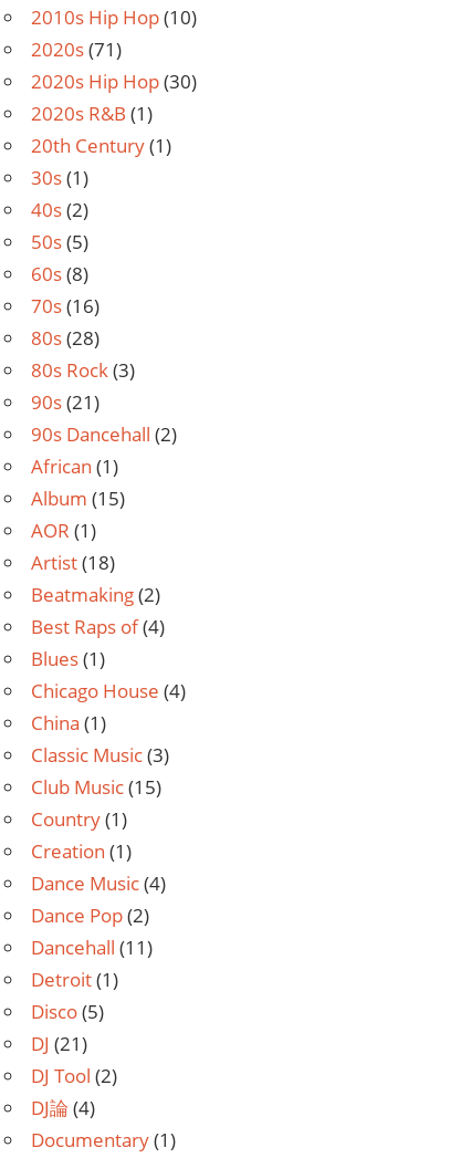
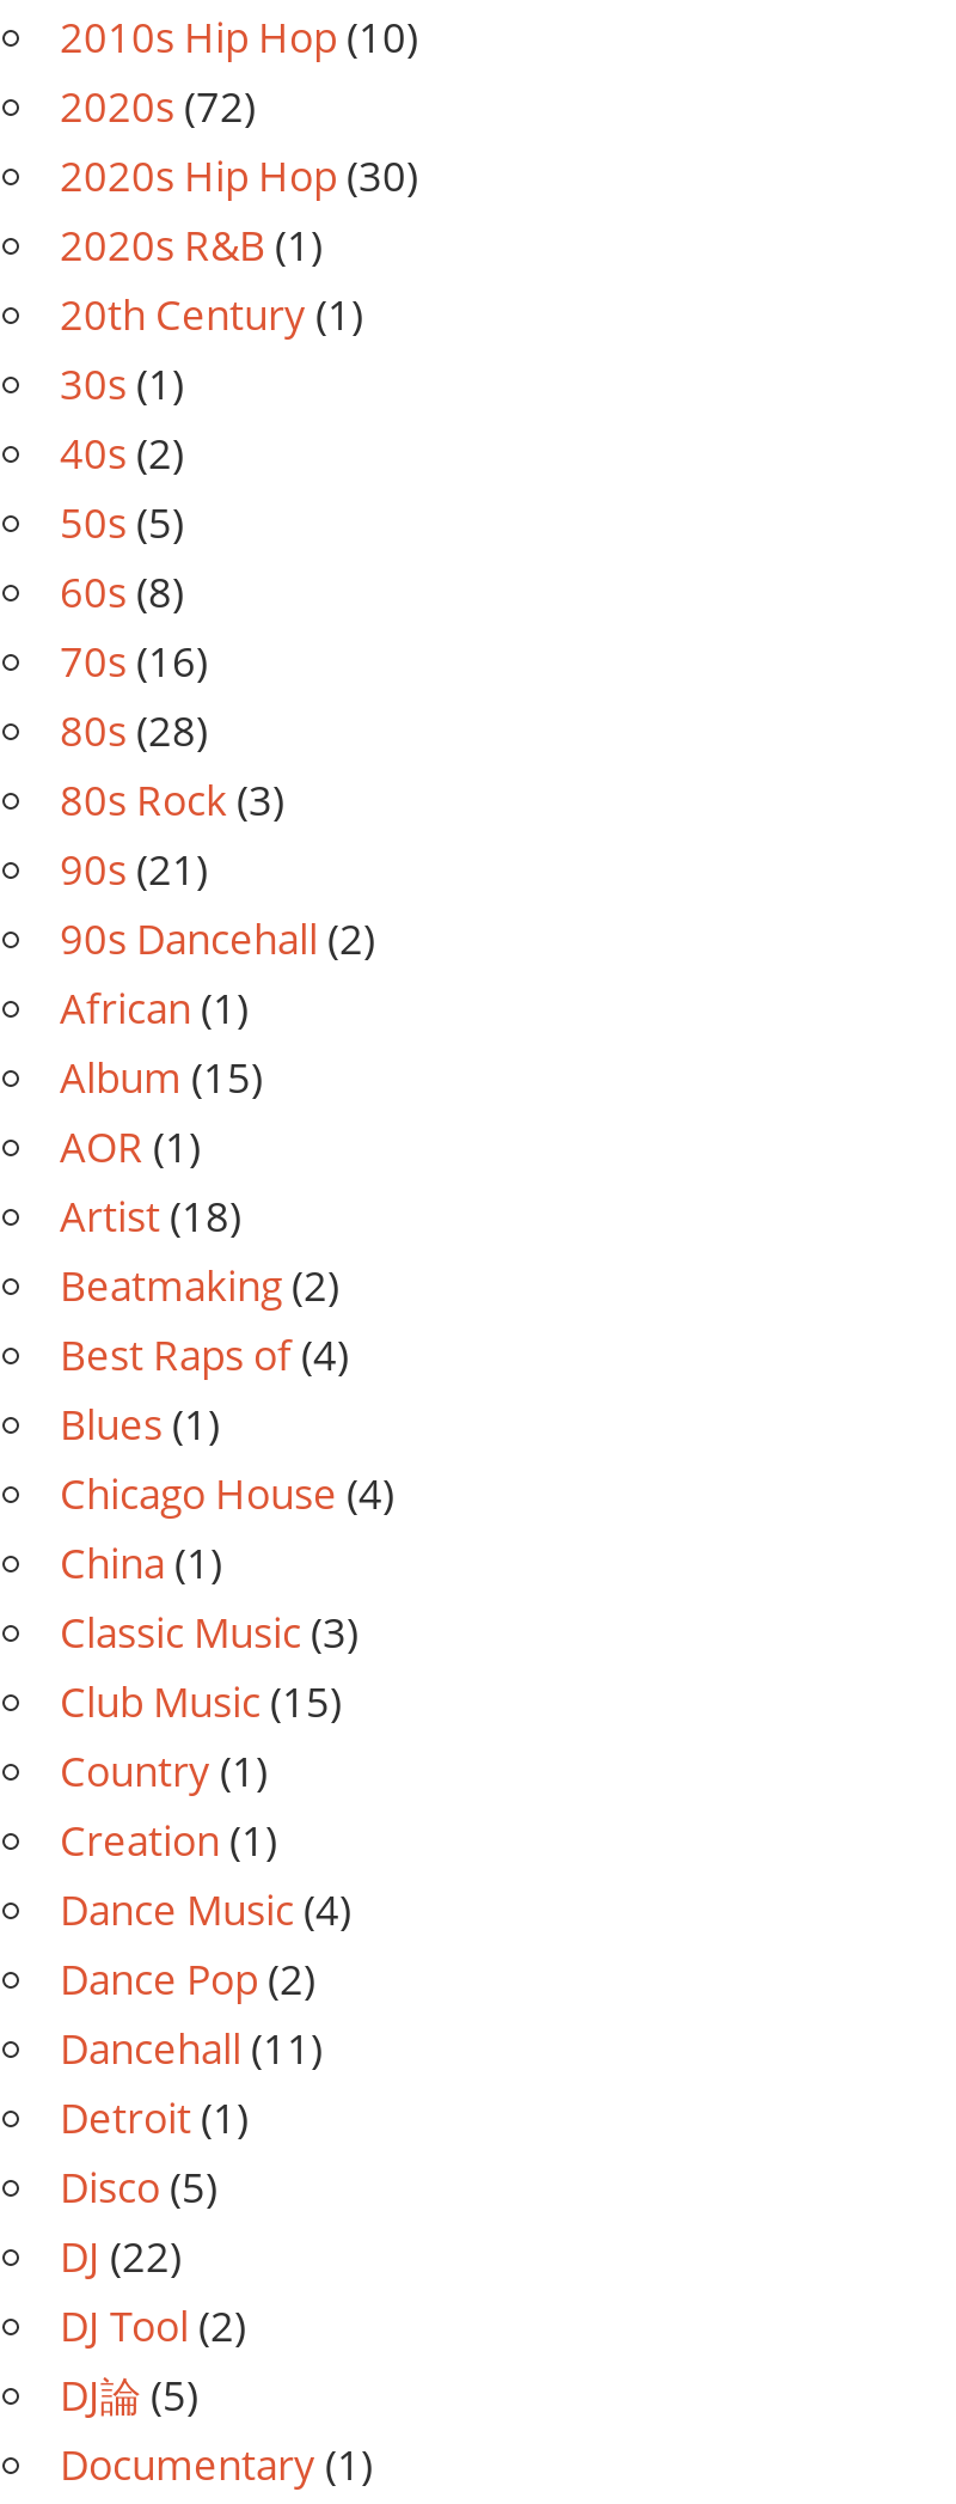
- 2020s (71)
+ 2020s (72)

- DJ (21)
+ DJ (22)

- DJ論(4)
+ DJ論(5)
